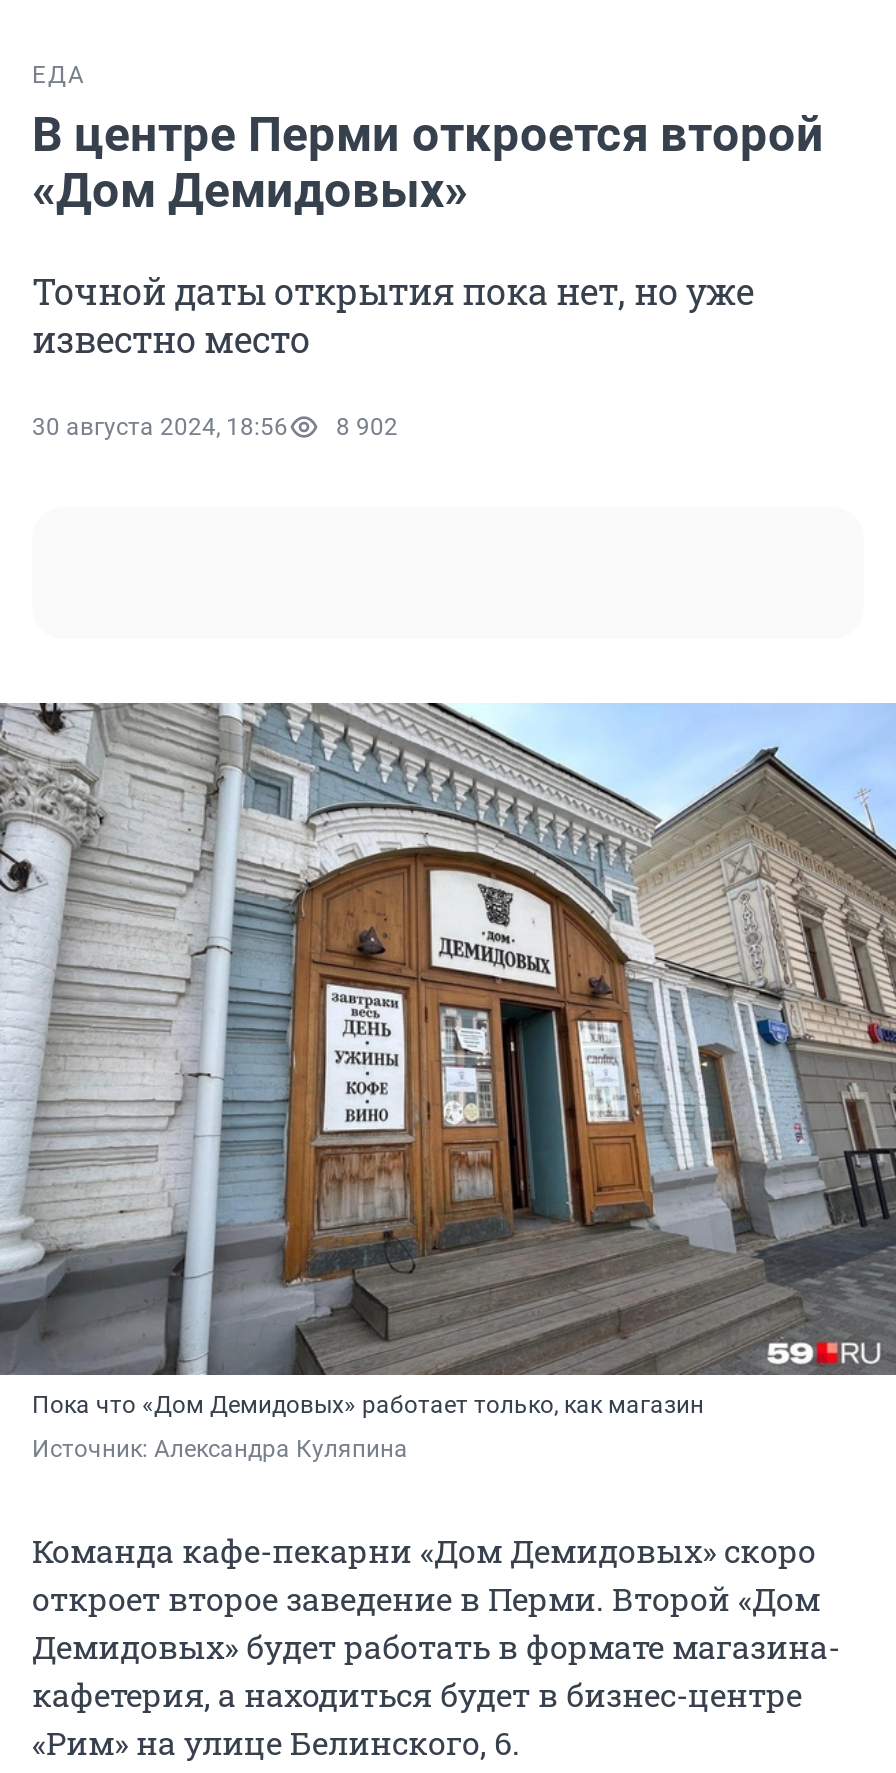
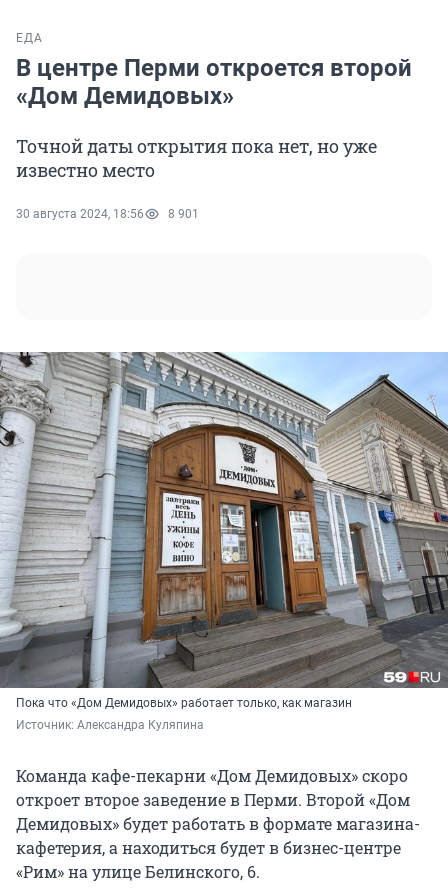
- 30 августа 2024, 18:56 8 902
+ 30 августа 2024, 18:56 8 901
